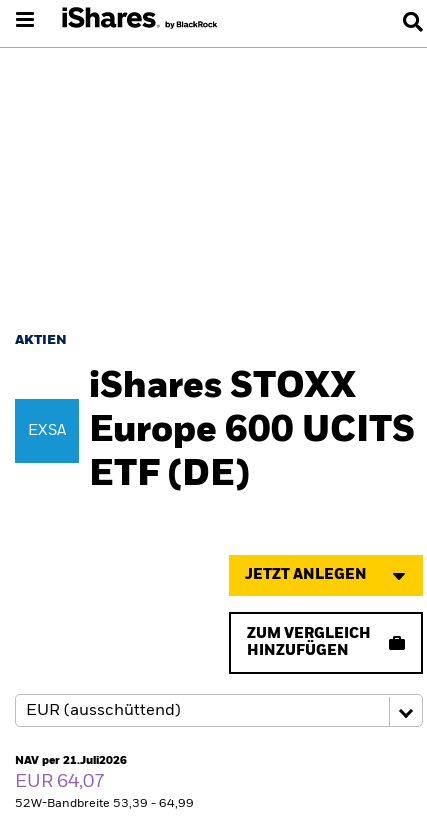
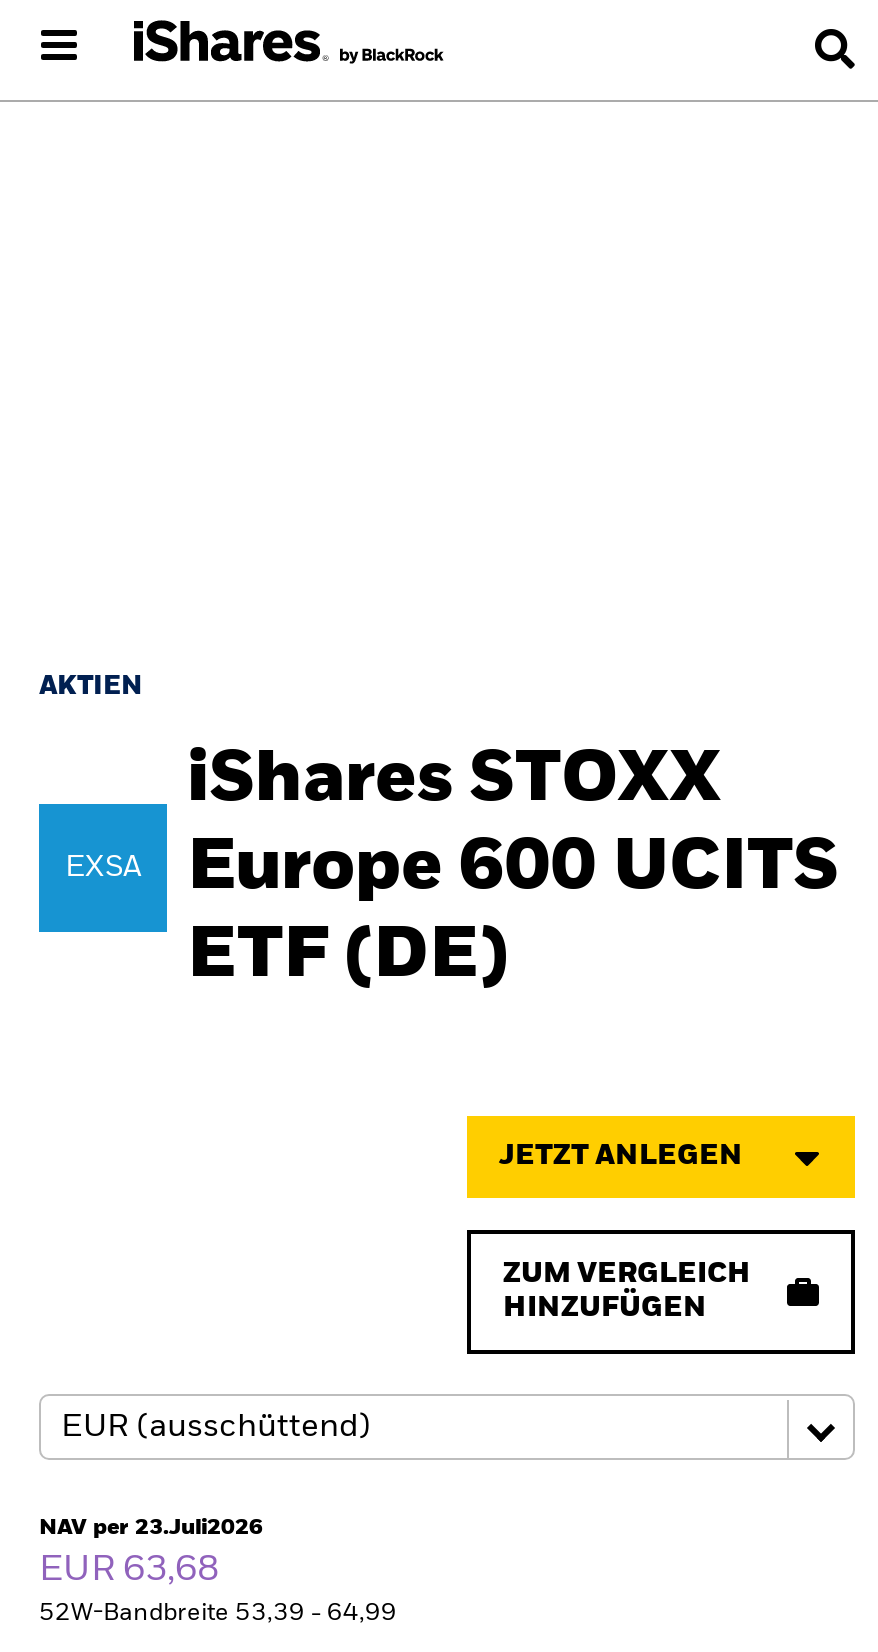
- NAV per 21.Juli2026
+ NAV per 23.Juli2026

- EUR 64,07
+ EUR 63,68
